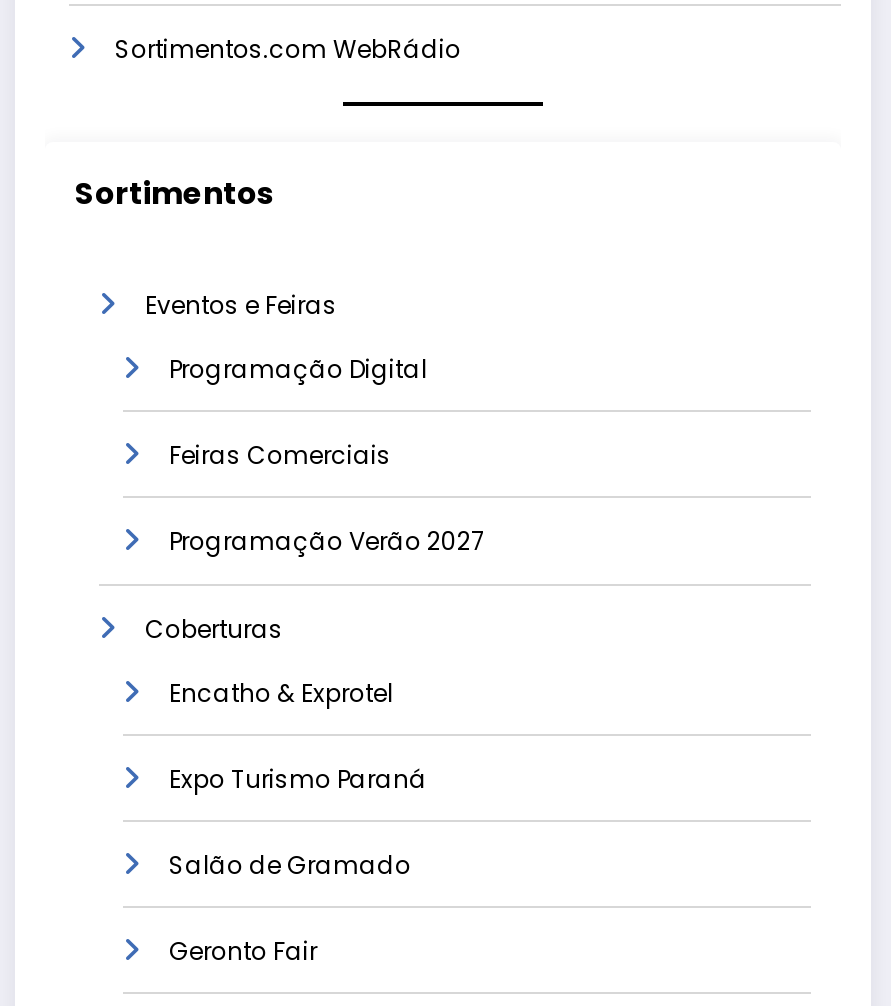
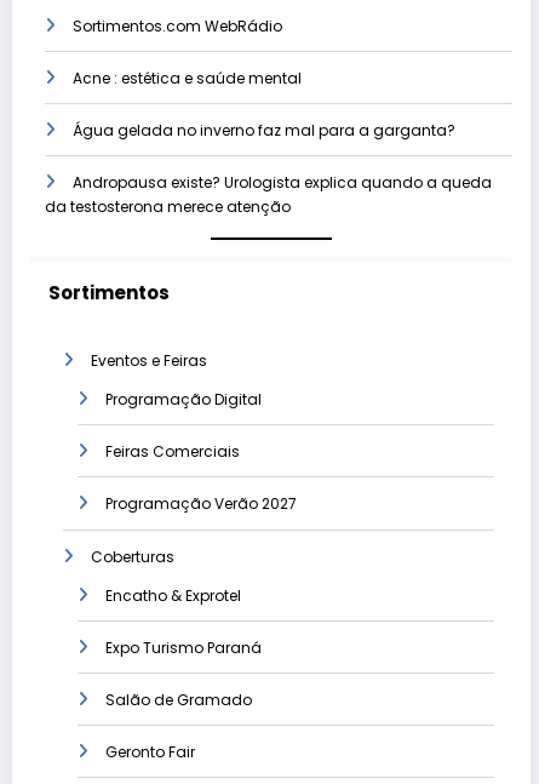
+ Acne : estética e saúde mental
+ Água gelada no inverno faz mal para a garganta?
+ Andropausa existe? Urologista explica quando a queda
+ da testosterona merece atenção
